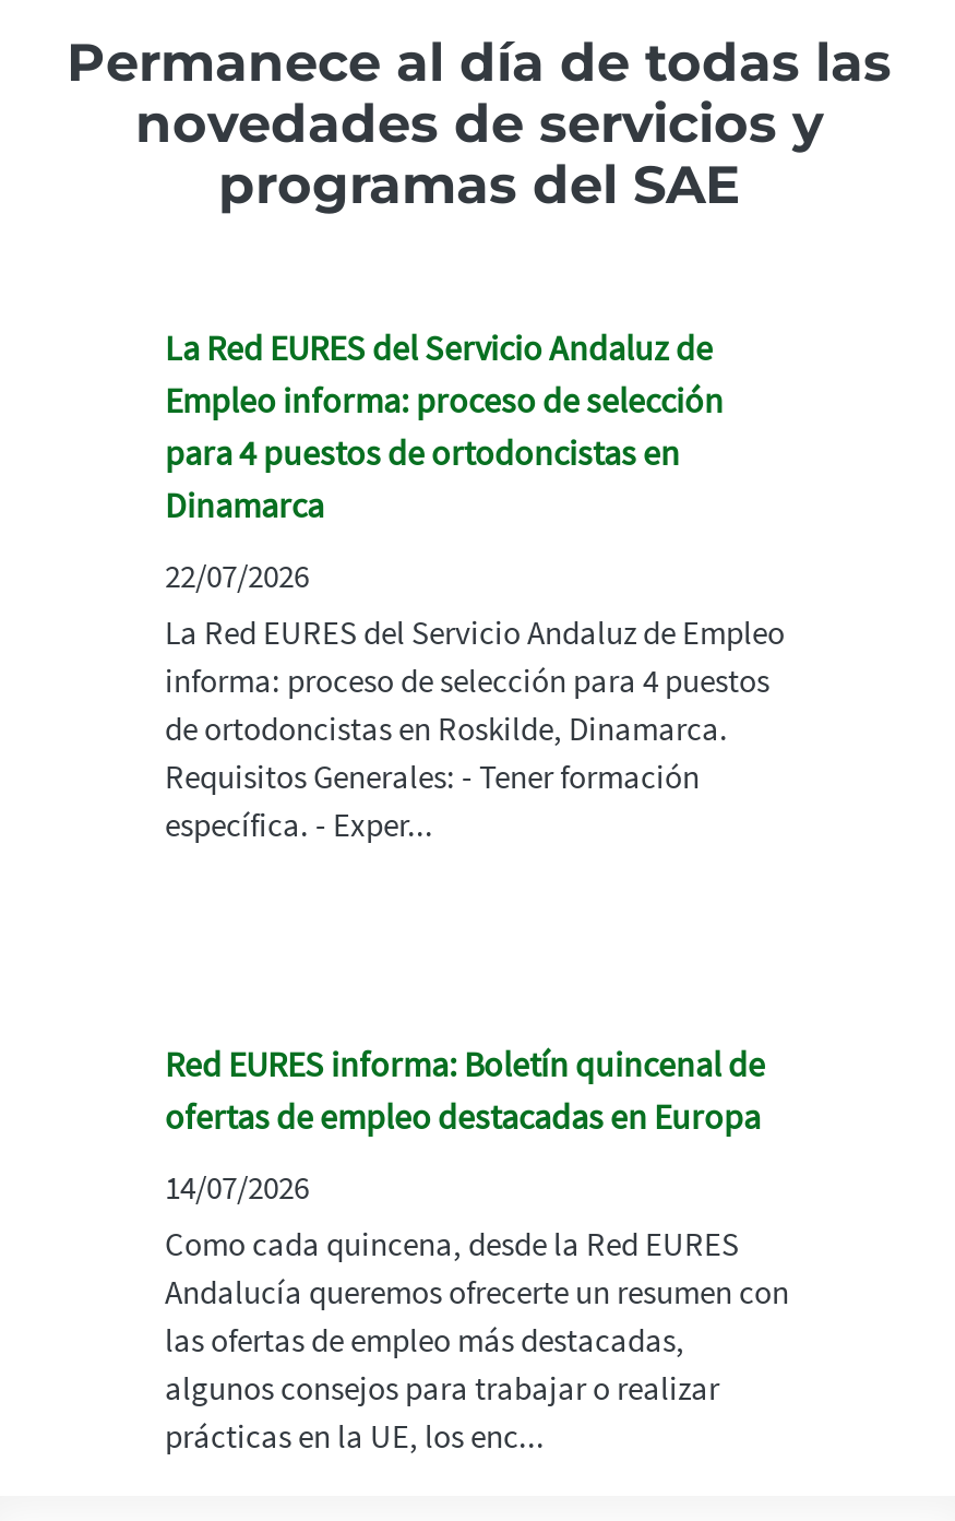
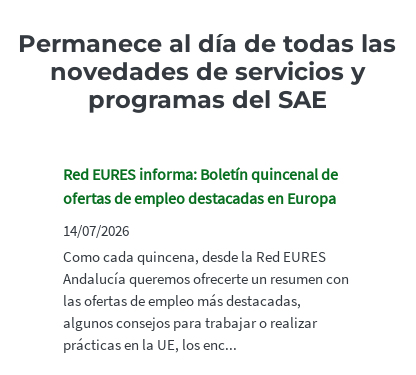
- La Red EURES del Servicio Andaluz de
- Empleo informa: proceso de selección
- para 4 puestos de ortodoncistas en
- Dinamarca
- 22/07/2026
- La Red EURES del Servicio Andaluz de Empleo
- informa: proceso de selección para 4 puestos
- de ortodoncistas en Roskilde, Dinamarca.
- Requisitos Generales: - Tener formación
- específica. - Exper...
